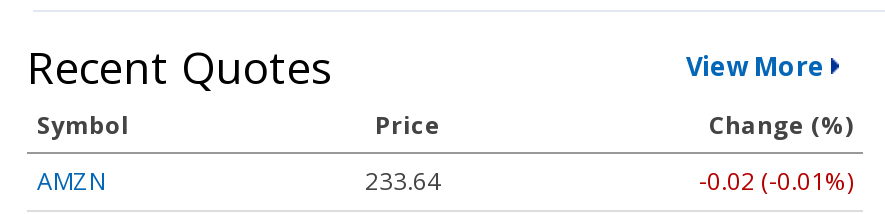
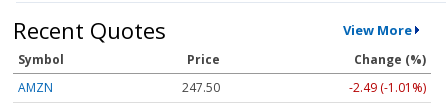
- 233.64
+ 247.50

- -0.02 (-0.01%)
+ -2.49 (-1.01%)
